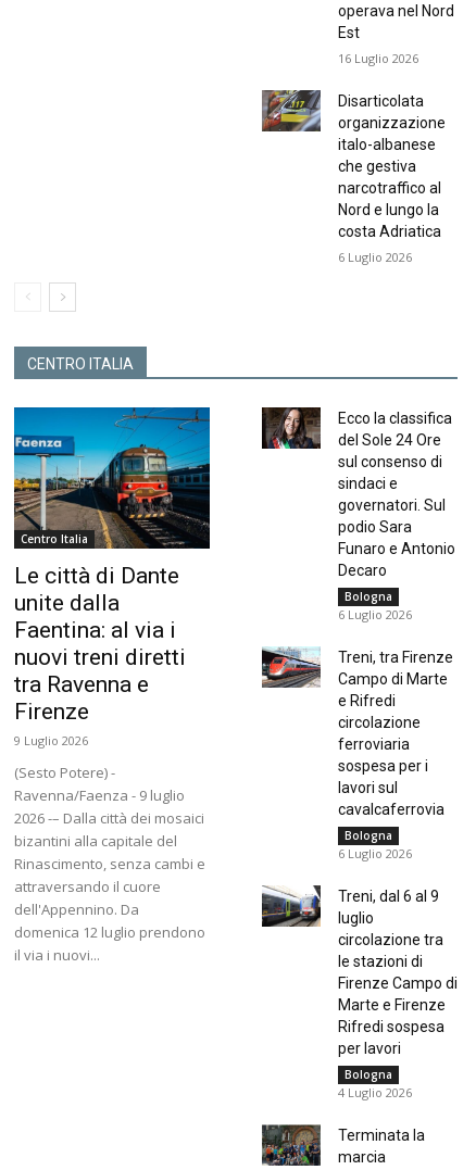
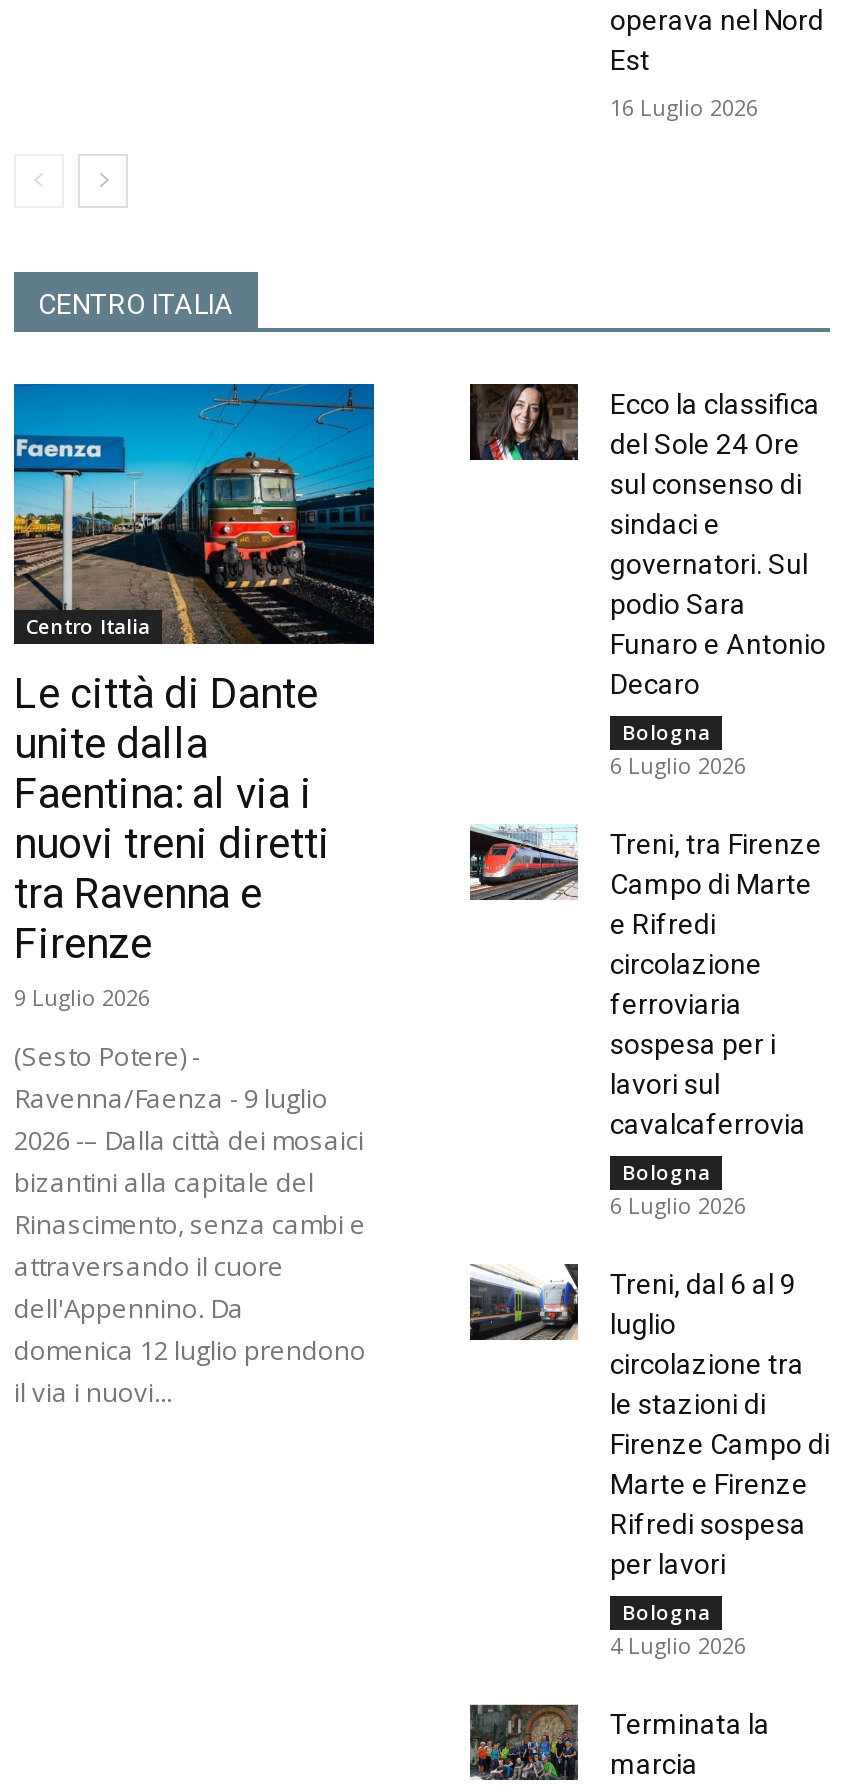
- [image]
- Disarticolata
- organizzazione
- italo-albanese
- che gestiva
- narcotraffico al
- Nord e lungo la
- costa Adriatica
- 6 Luglio 2026
